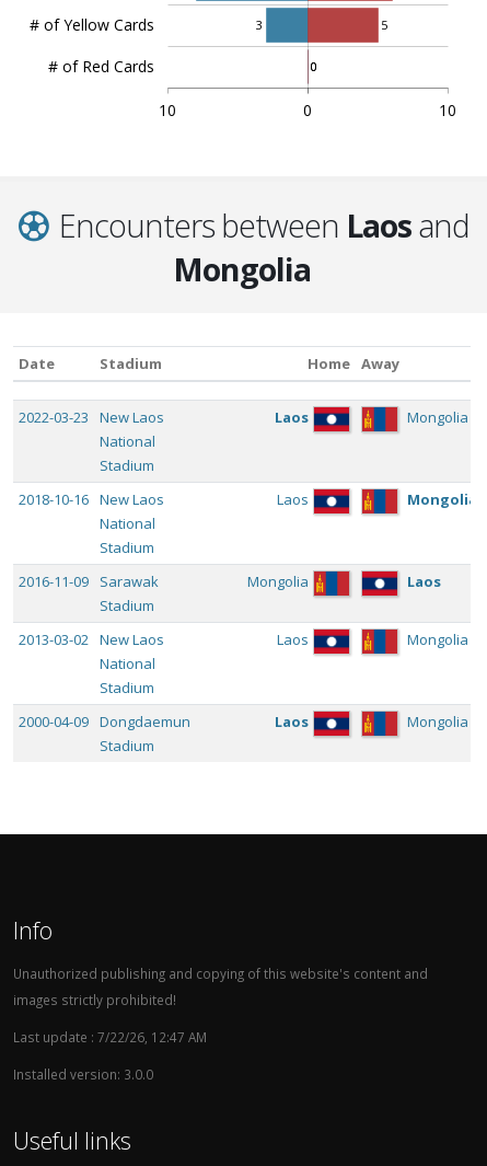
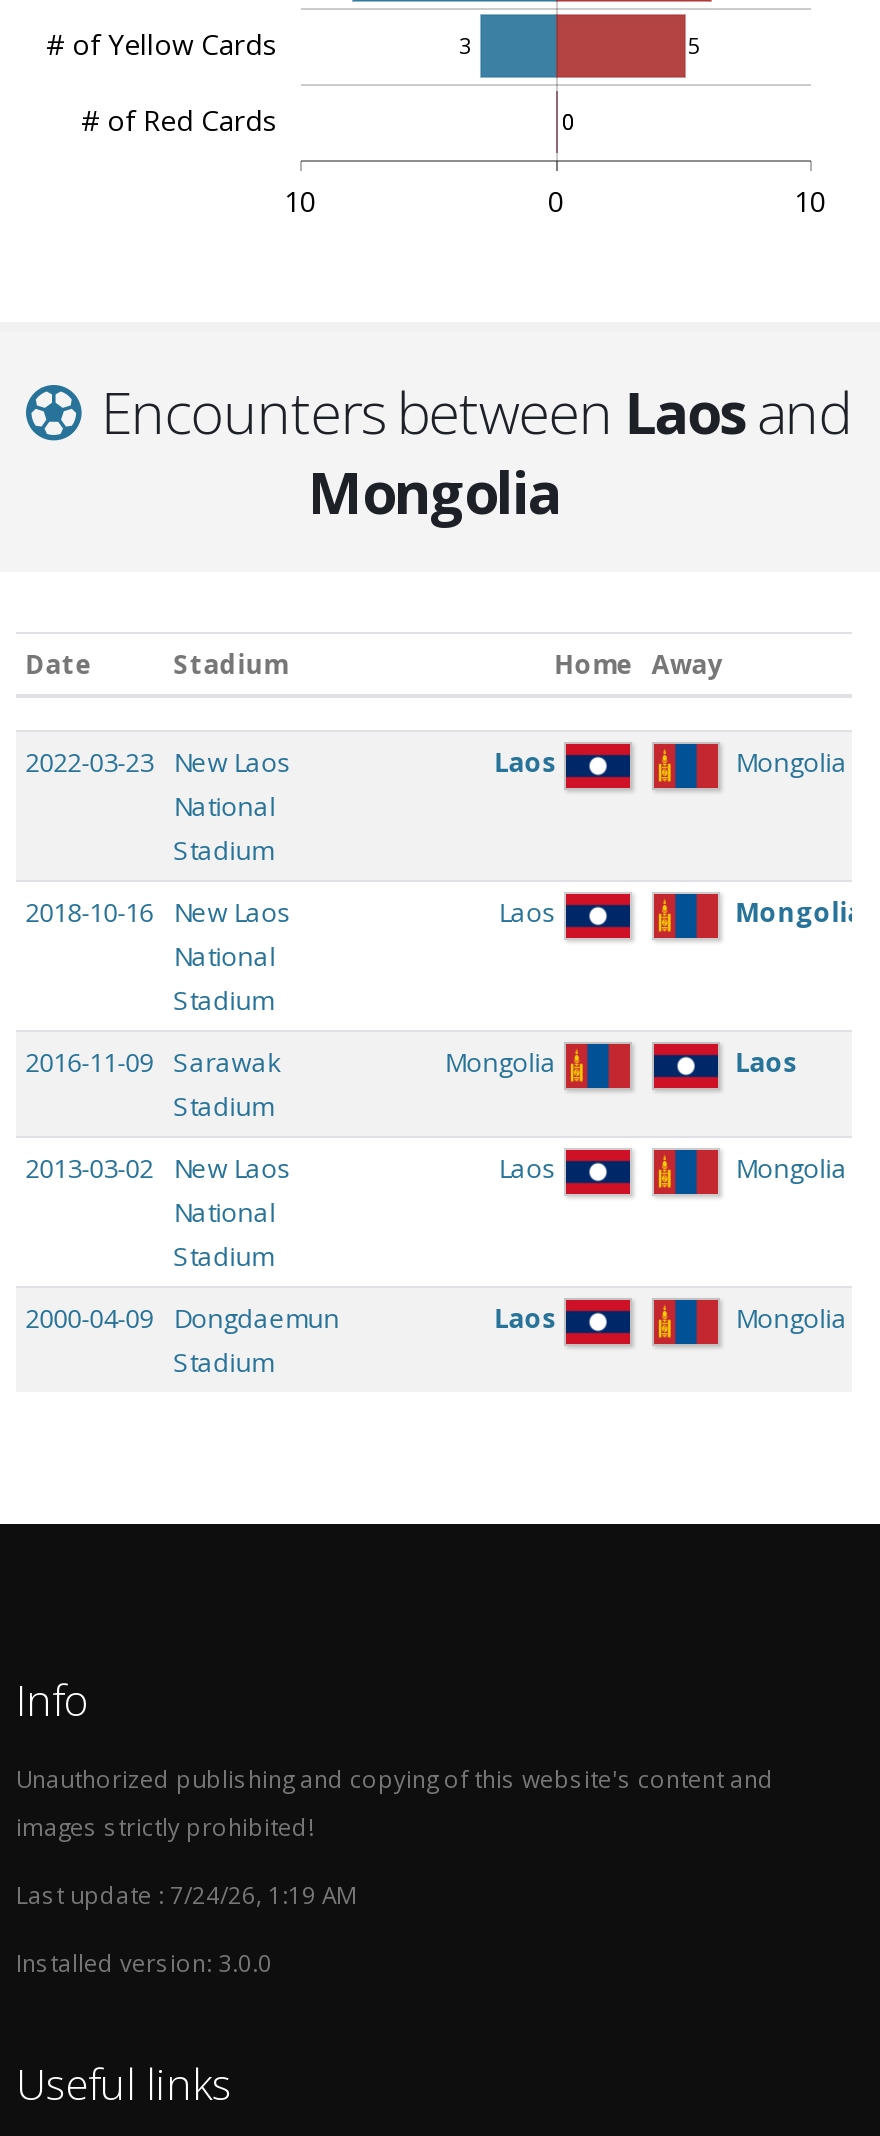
- Last update : 7/22/26, 12:47 AM
+ Last update : 7/24/26, 1:19 AM
